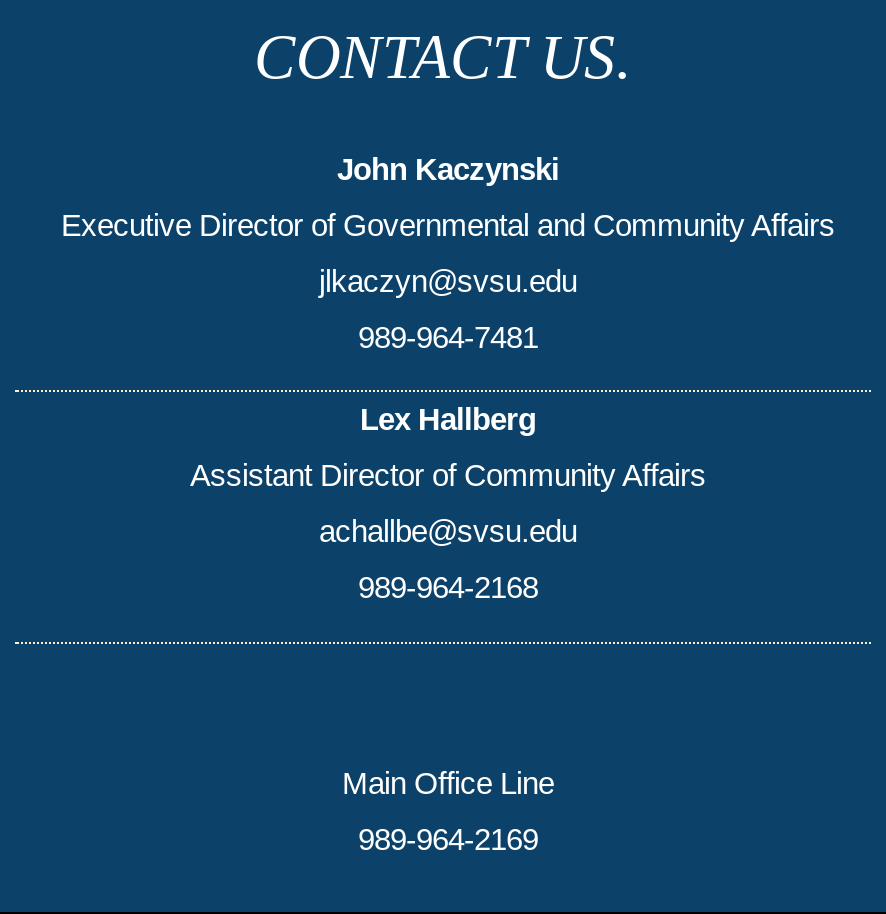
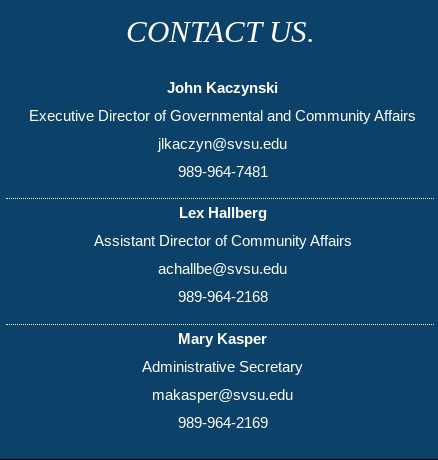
- Main Office Line
+ Mary Kasper
+ Administrative Secretary
+ makasper@svsu.edu
